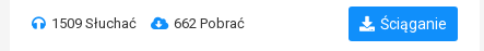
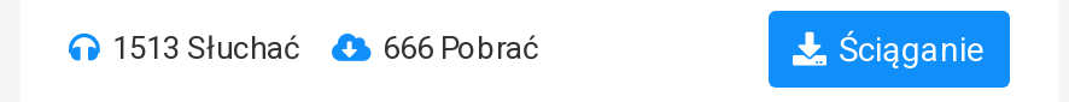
- 1509 Słuchać
+ 1513 Słuchać

- 662 Pobrać
+ 666 Pobrać
